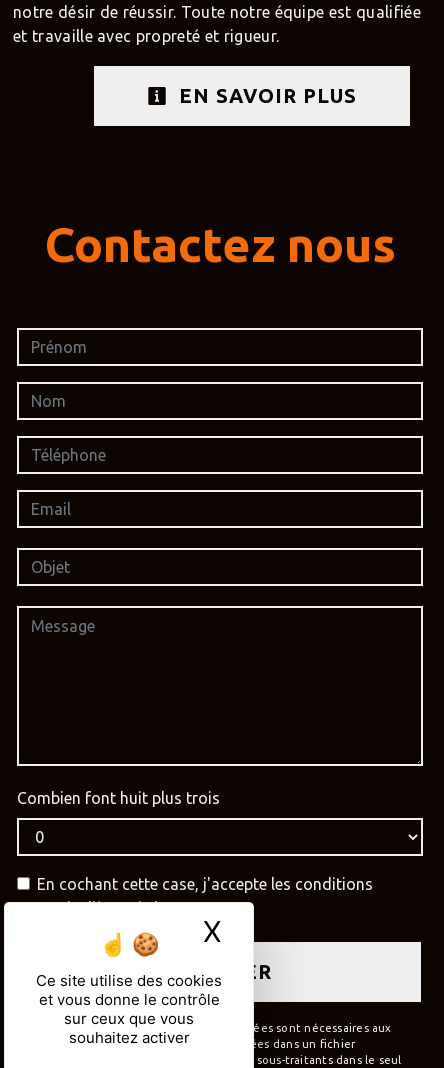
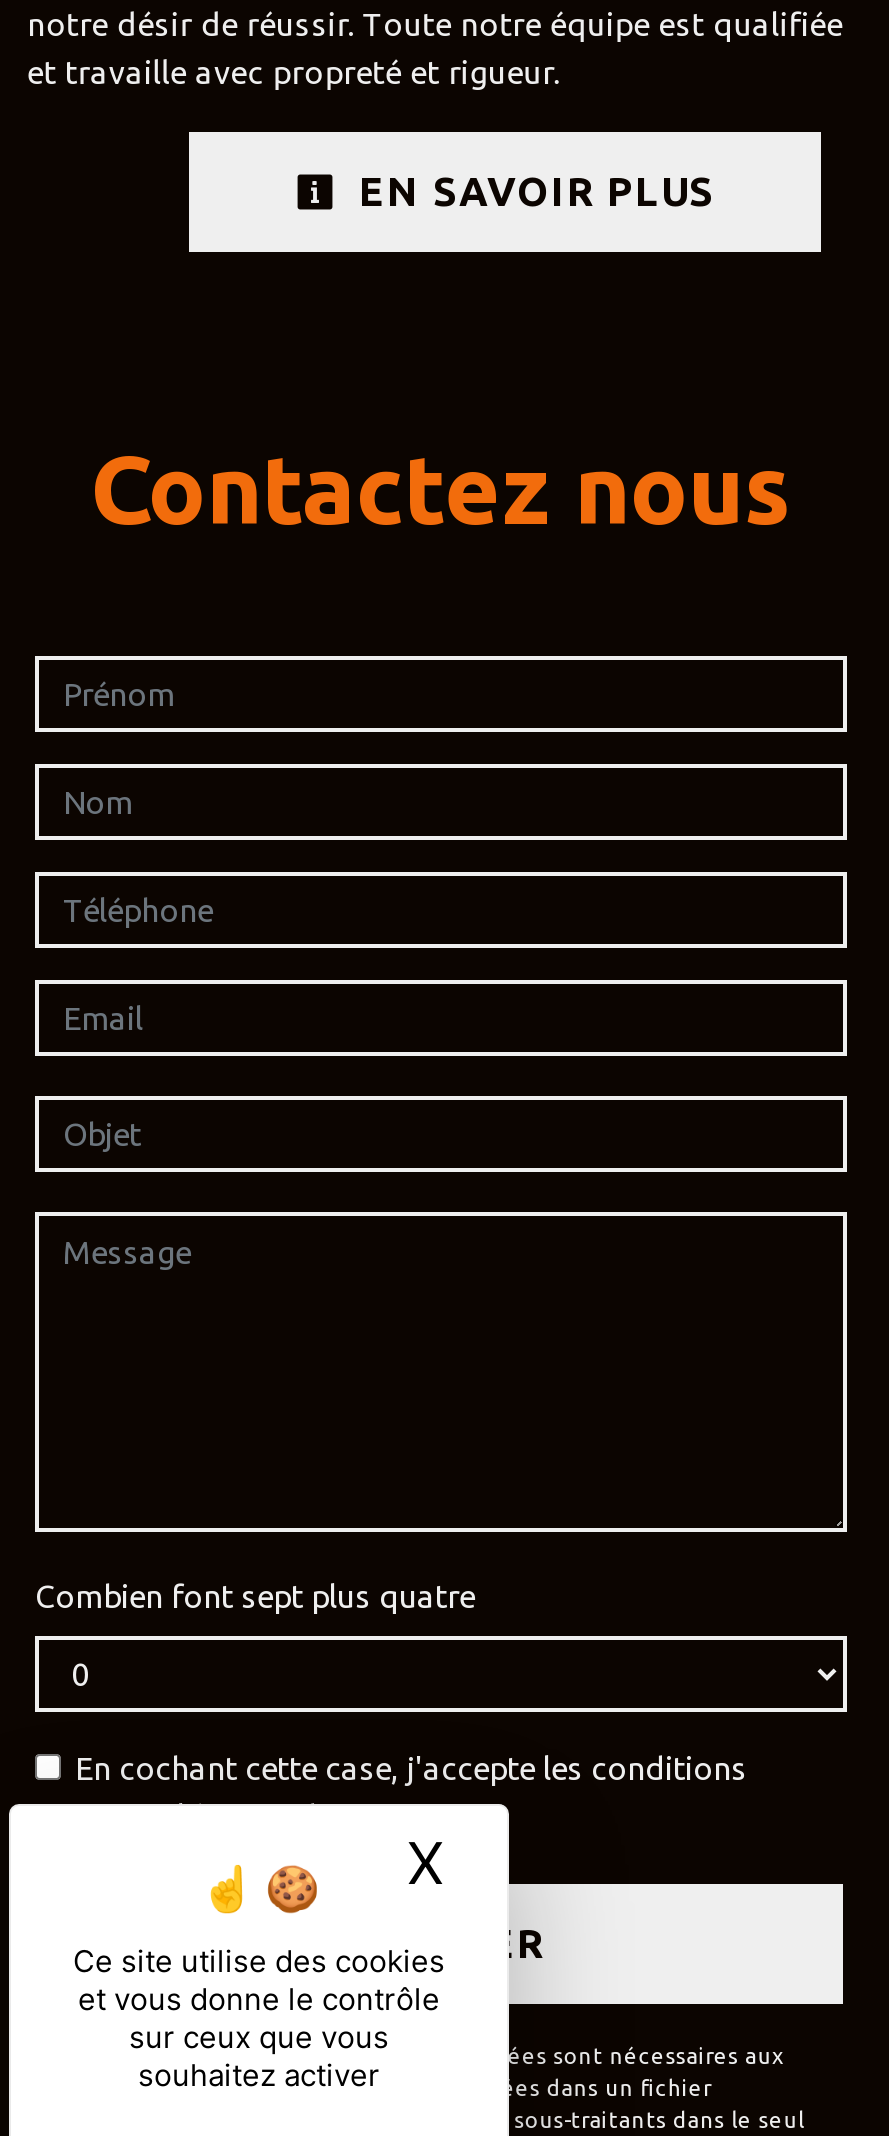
- Combien font huit plus trois
+ Combien font sept plus quatre
